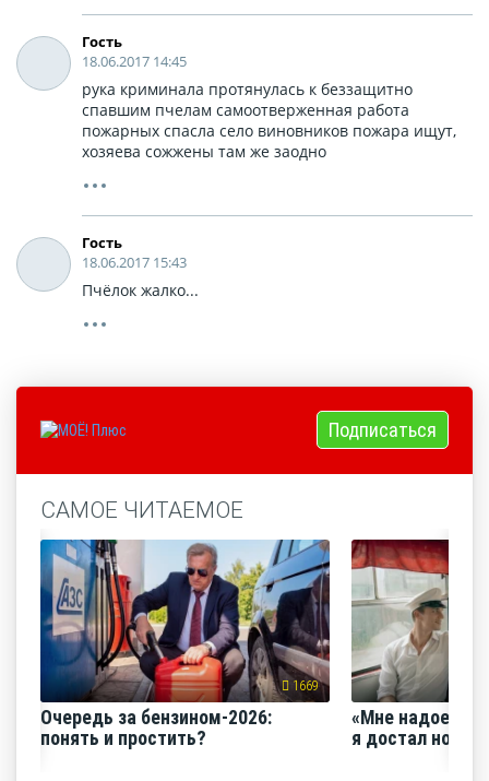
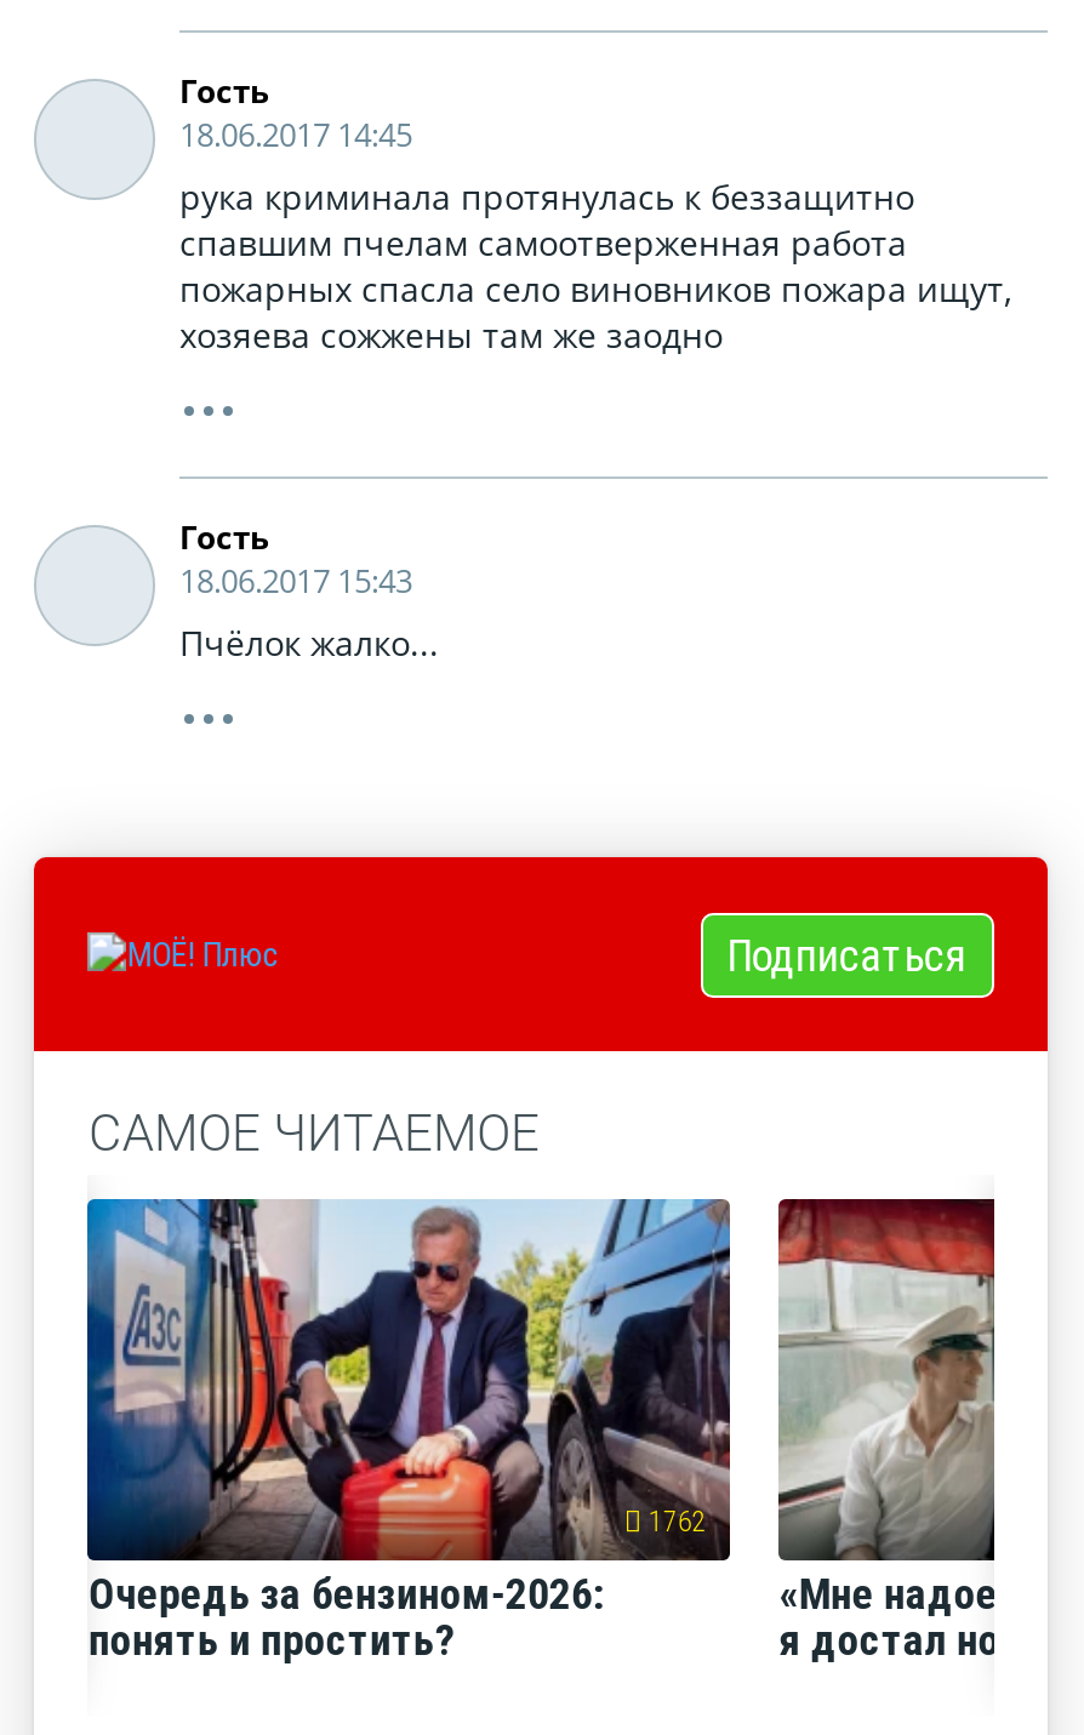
- 1669
+ 1762
